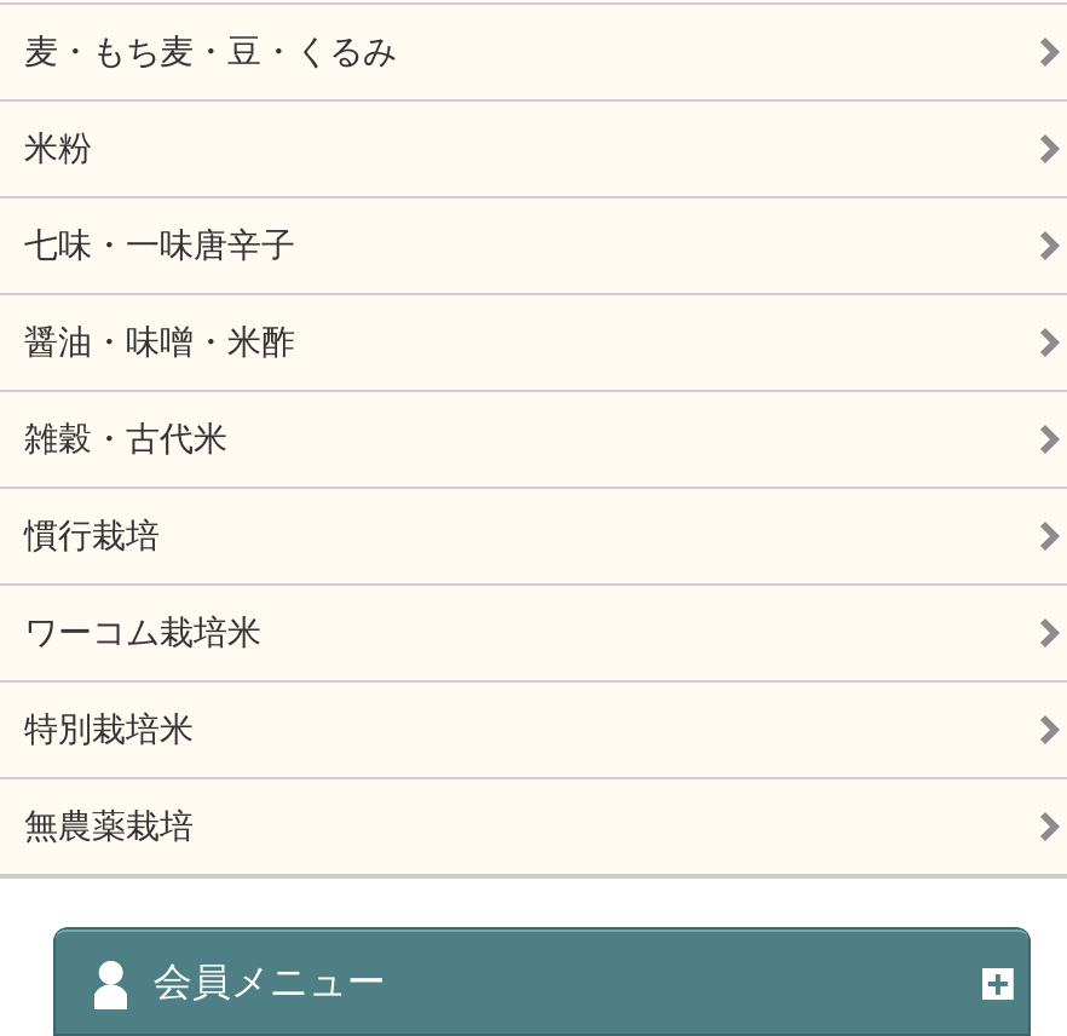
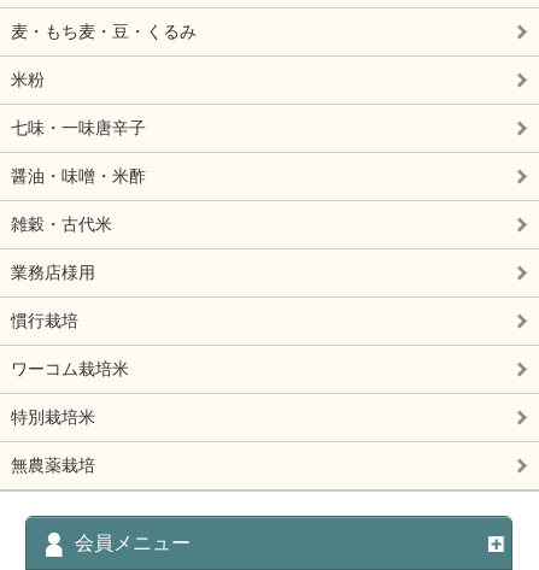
+ 業務店様用
